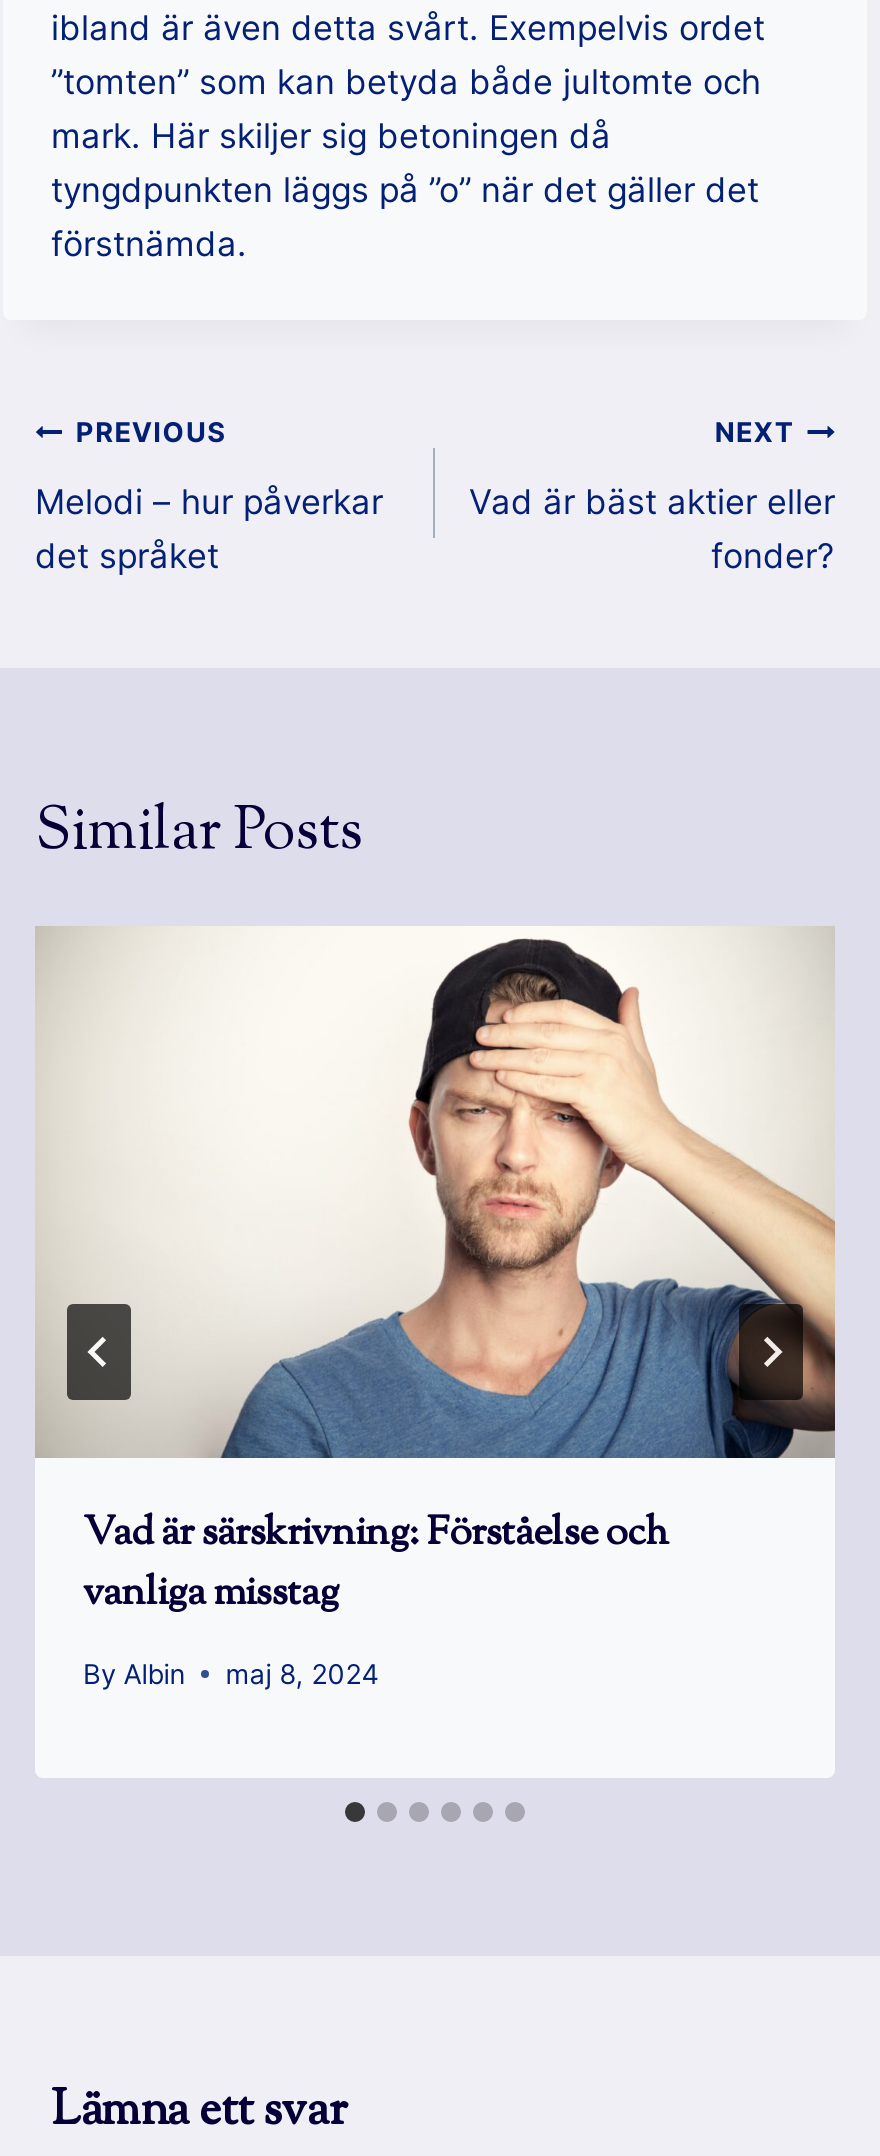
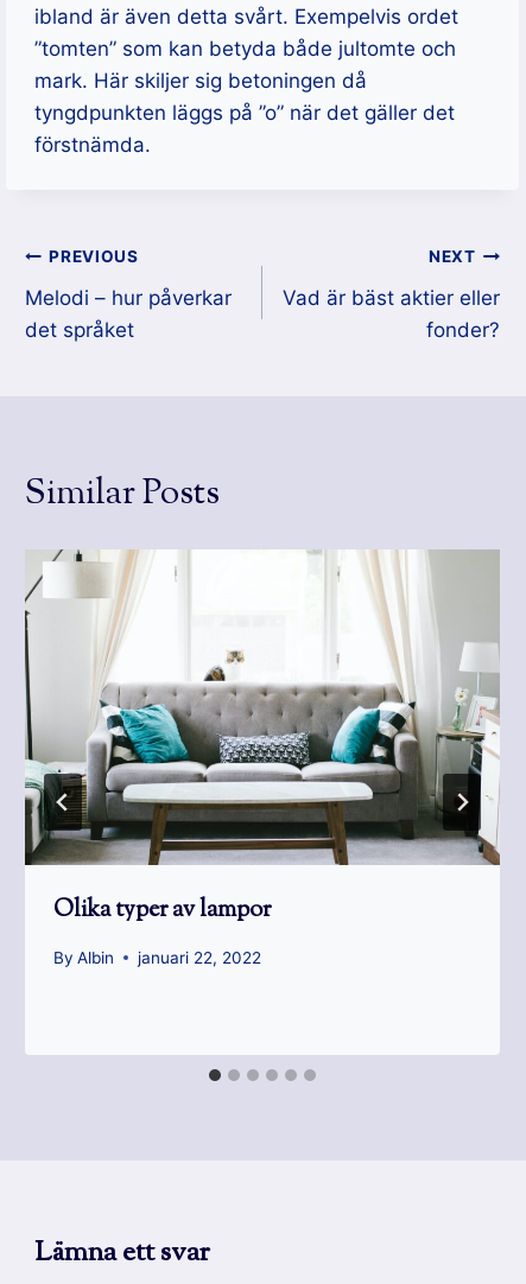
- [image]
- Vad är särskrivning: Förståelse och
- vanliga misstag
+ [image]
+ Olika typer av lampor

- By Albin maj 8, 2024
+ By Albin januari 22, 2022

moved up: By Albin
